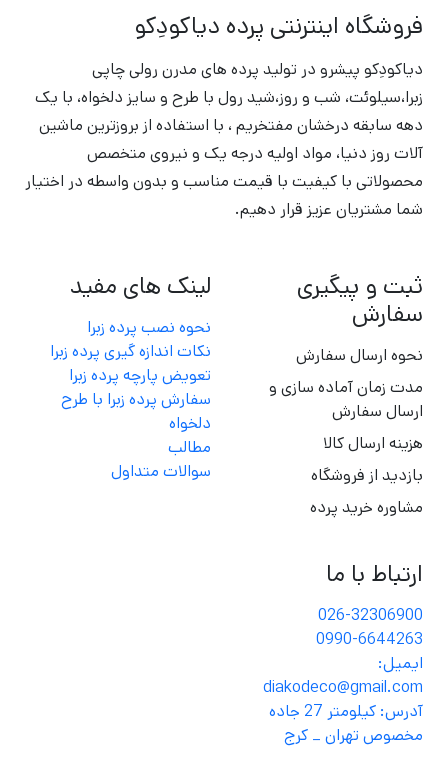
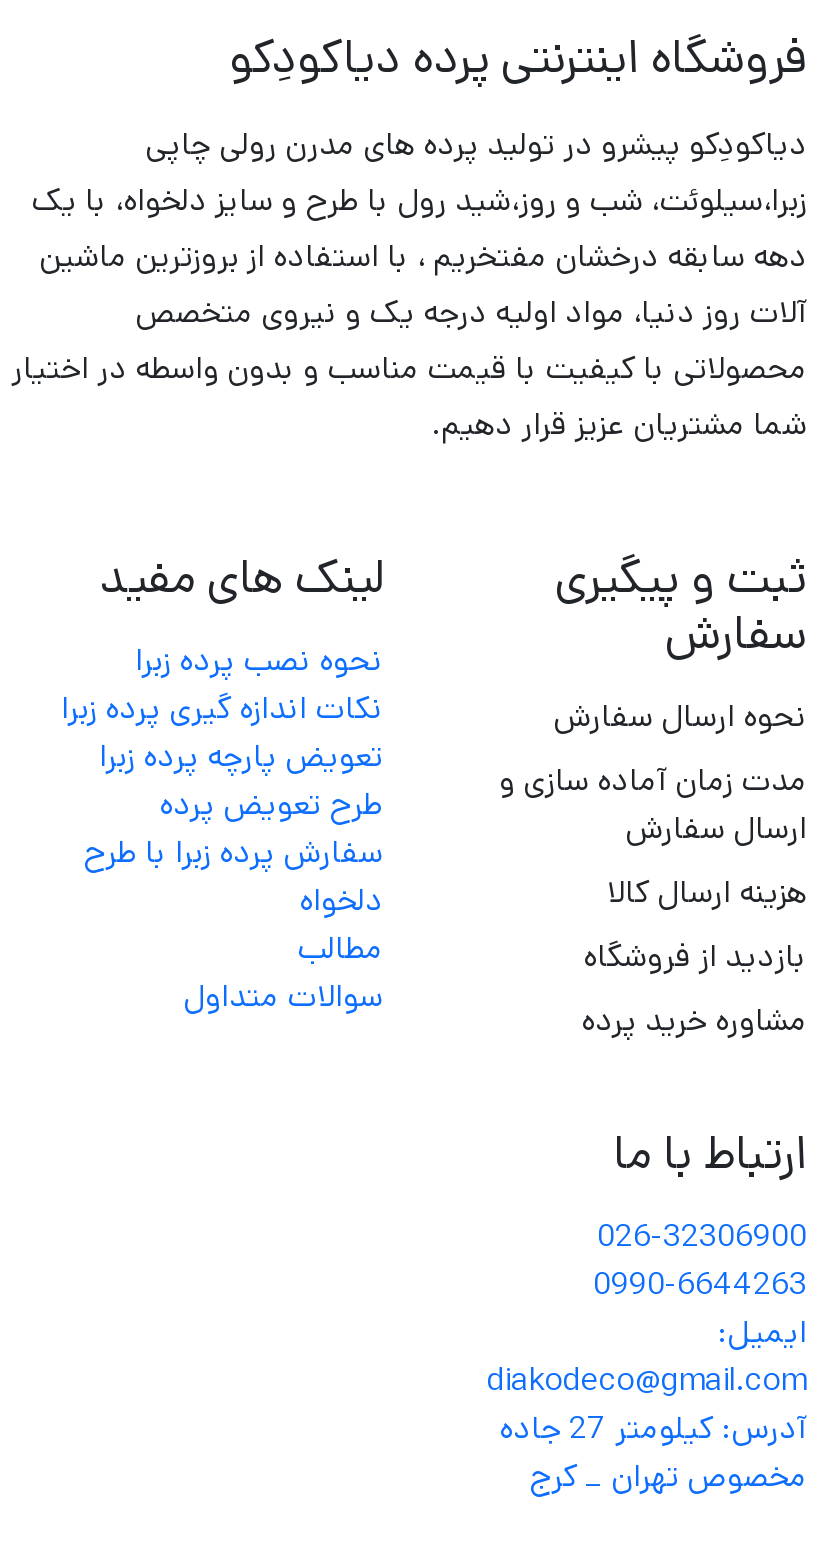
moved down: سفارش پرده زبرا با طرح | دلخواه | مطالب | سوالات متداول

+ طرح تعویض پرده
